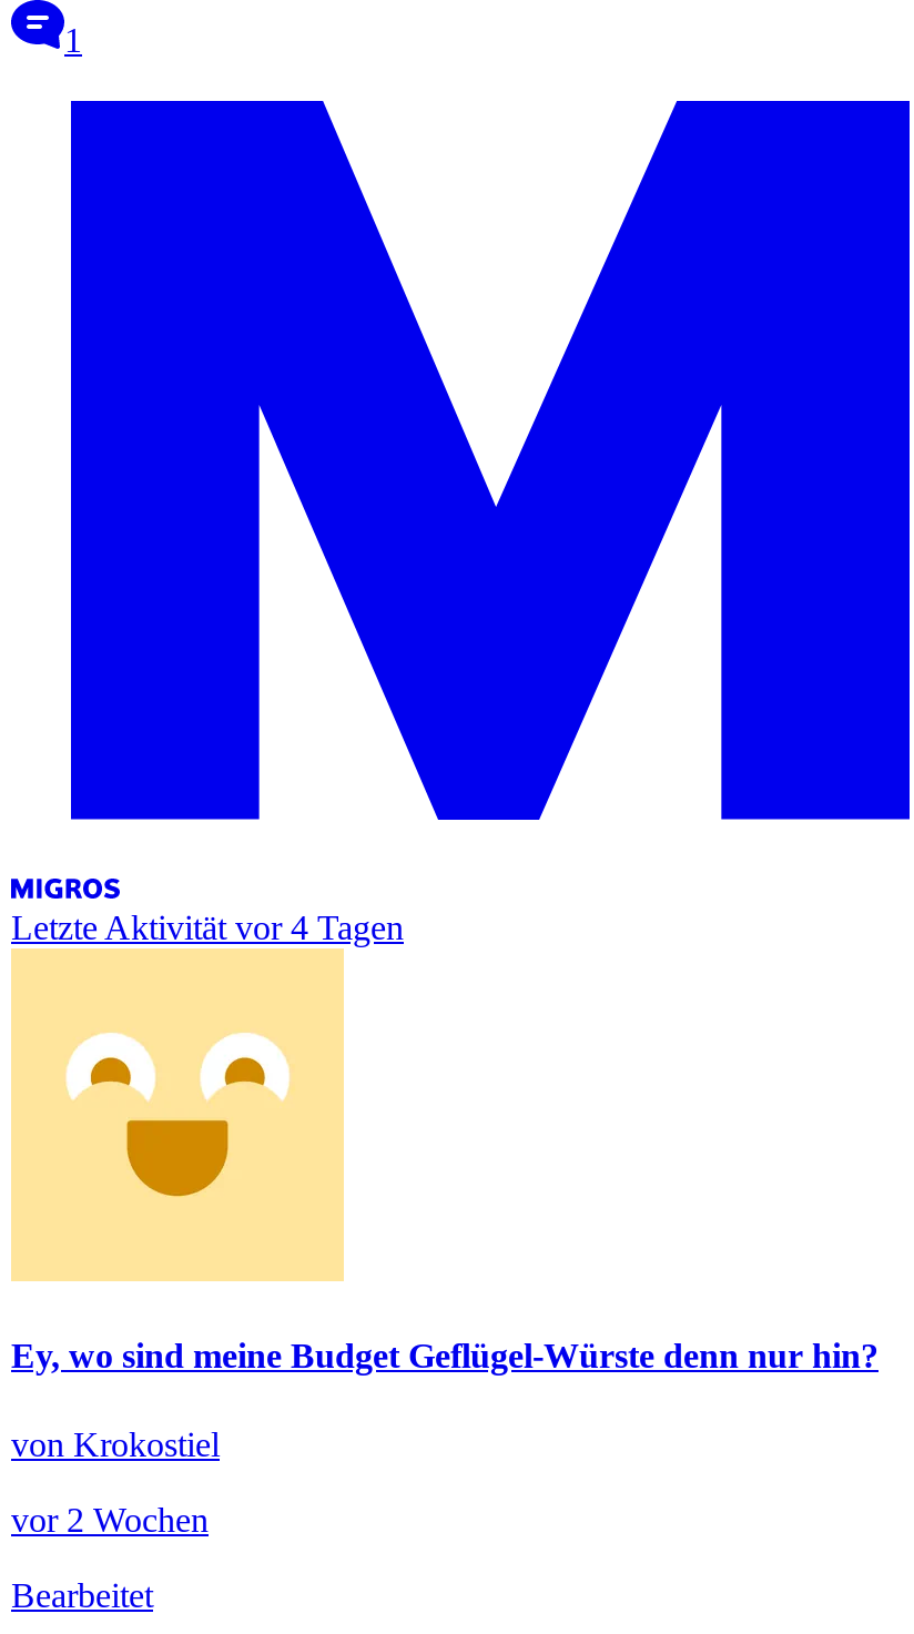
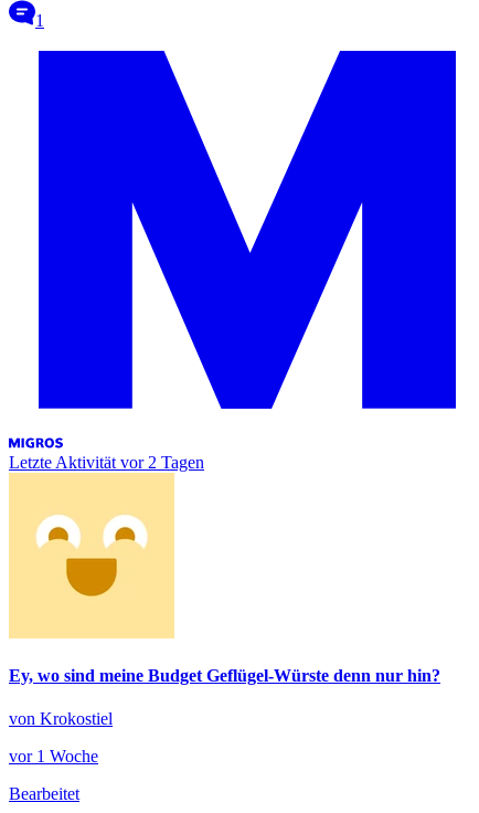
- Letzte Aktivität vor 4 Tagen
+ Letzte Aktivität vor 2 Tagen

- vor 2 Wochen
+ vor 1 Woche
